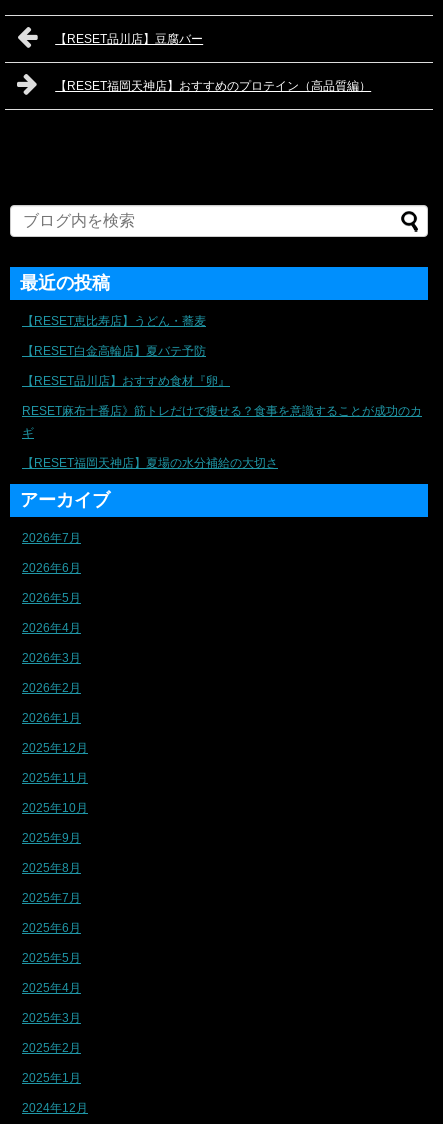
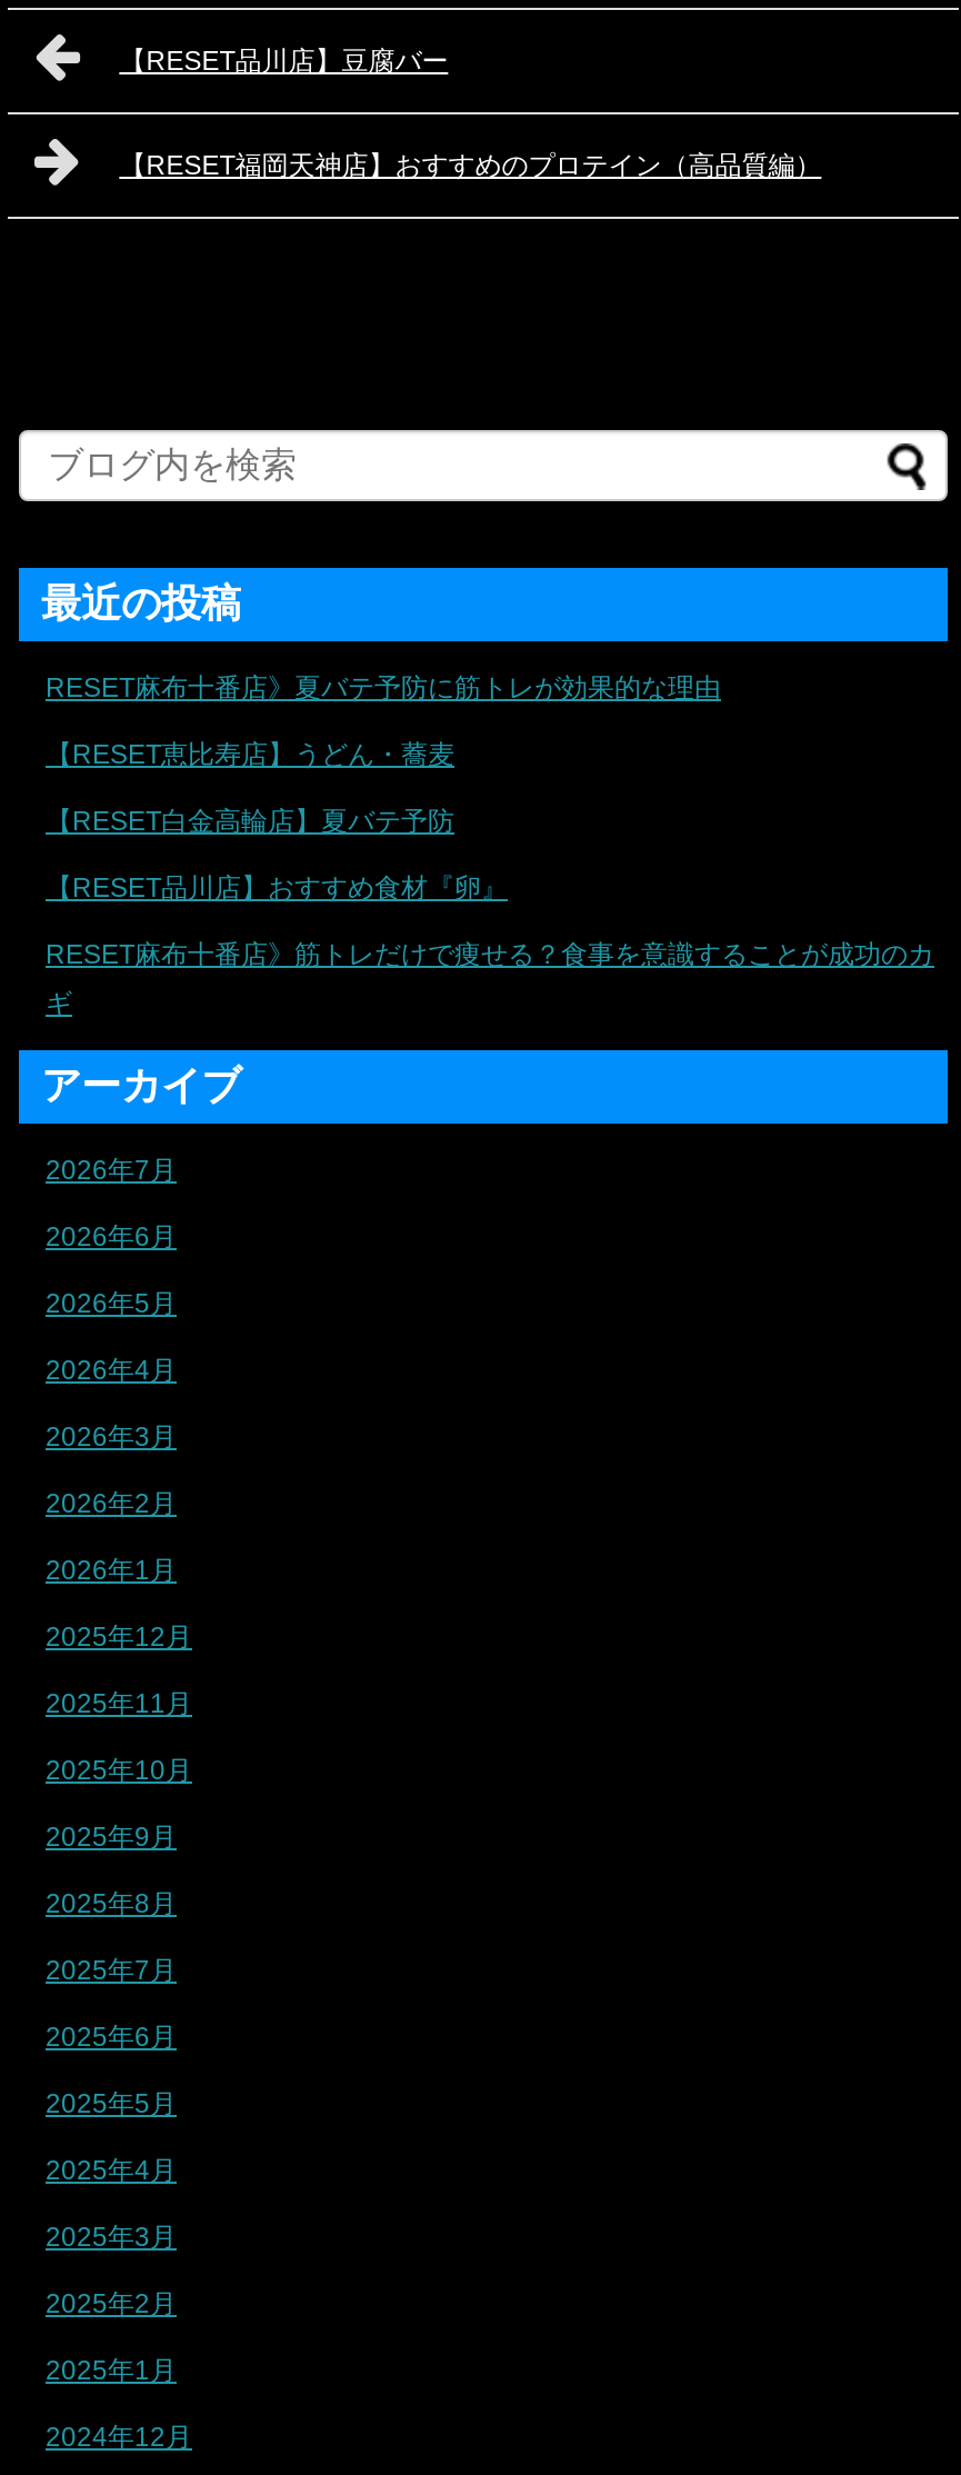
+ RESET麻布十番店》夏バテ予防に筋トレが効果的な理由

moved down: 【RESET恵比寿店】うどん・蕎麦 | 【RESET白金高輪店】夏バテ予防 | 【RESET品川店】おすすめ食材『卵』 | RESET麻布十番店》筋トレだけで痩せる？食事を意識することが成功のカ | ギ

- 【RESET福岡天神店】夏場の水分補給の大切さ
